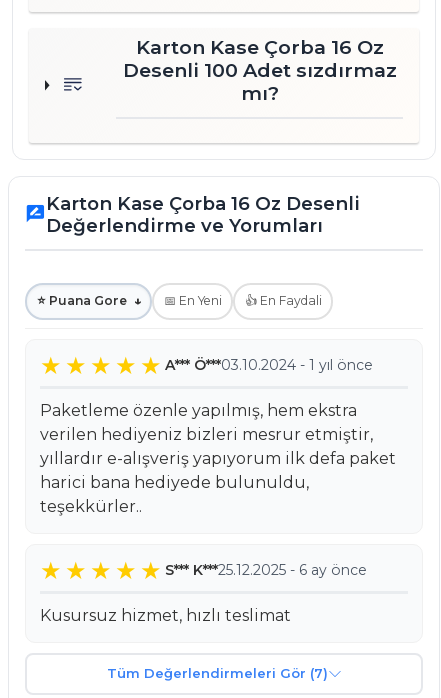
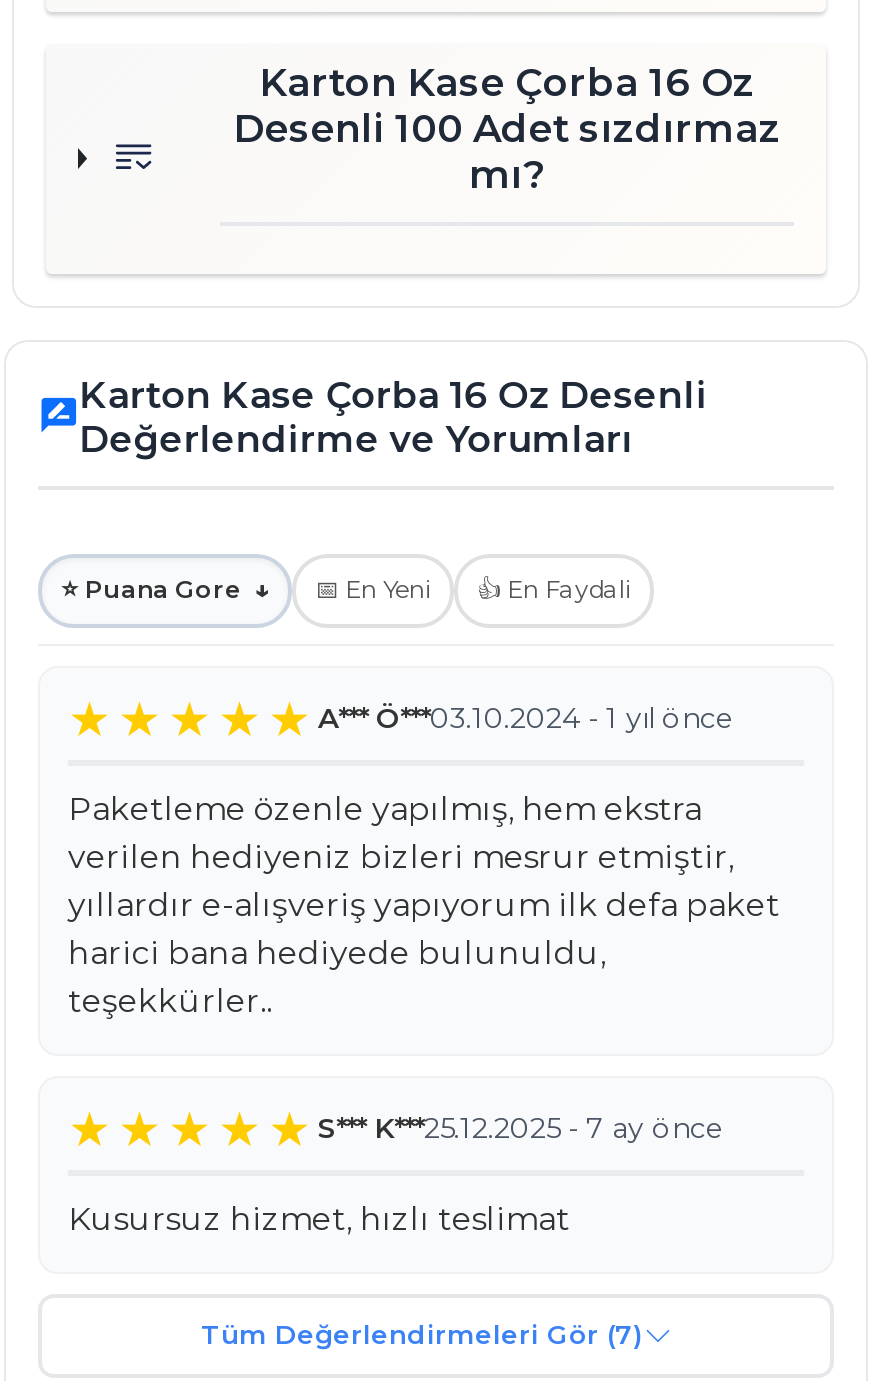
- S*** K***25.12.2025 - 6 ay önce
+ S*** K***25.12.2025 - 7 ay önce
